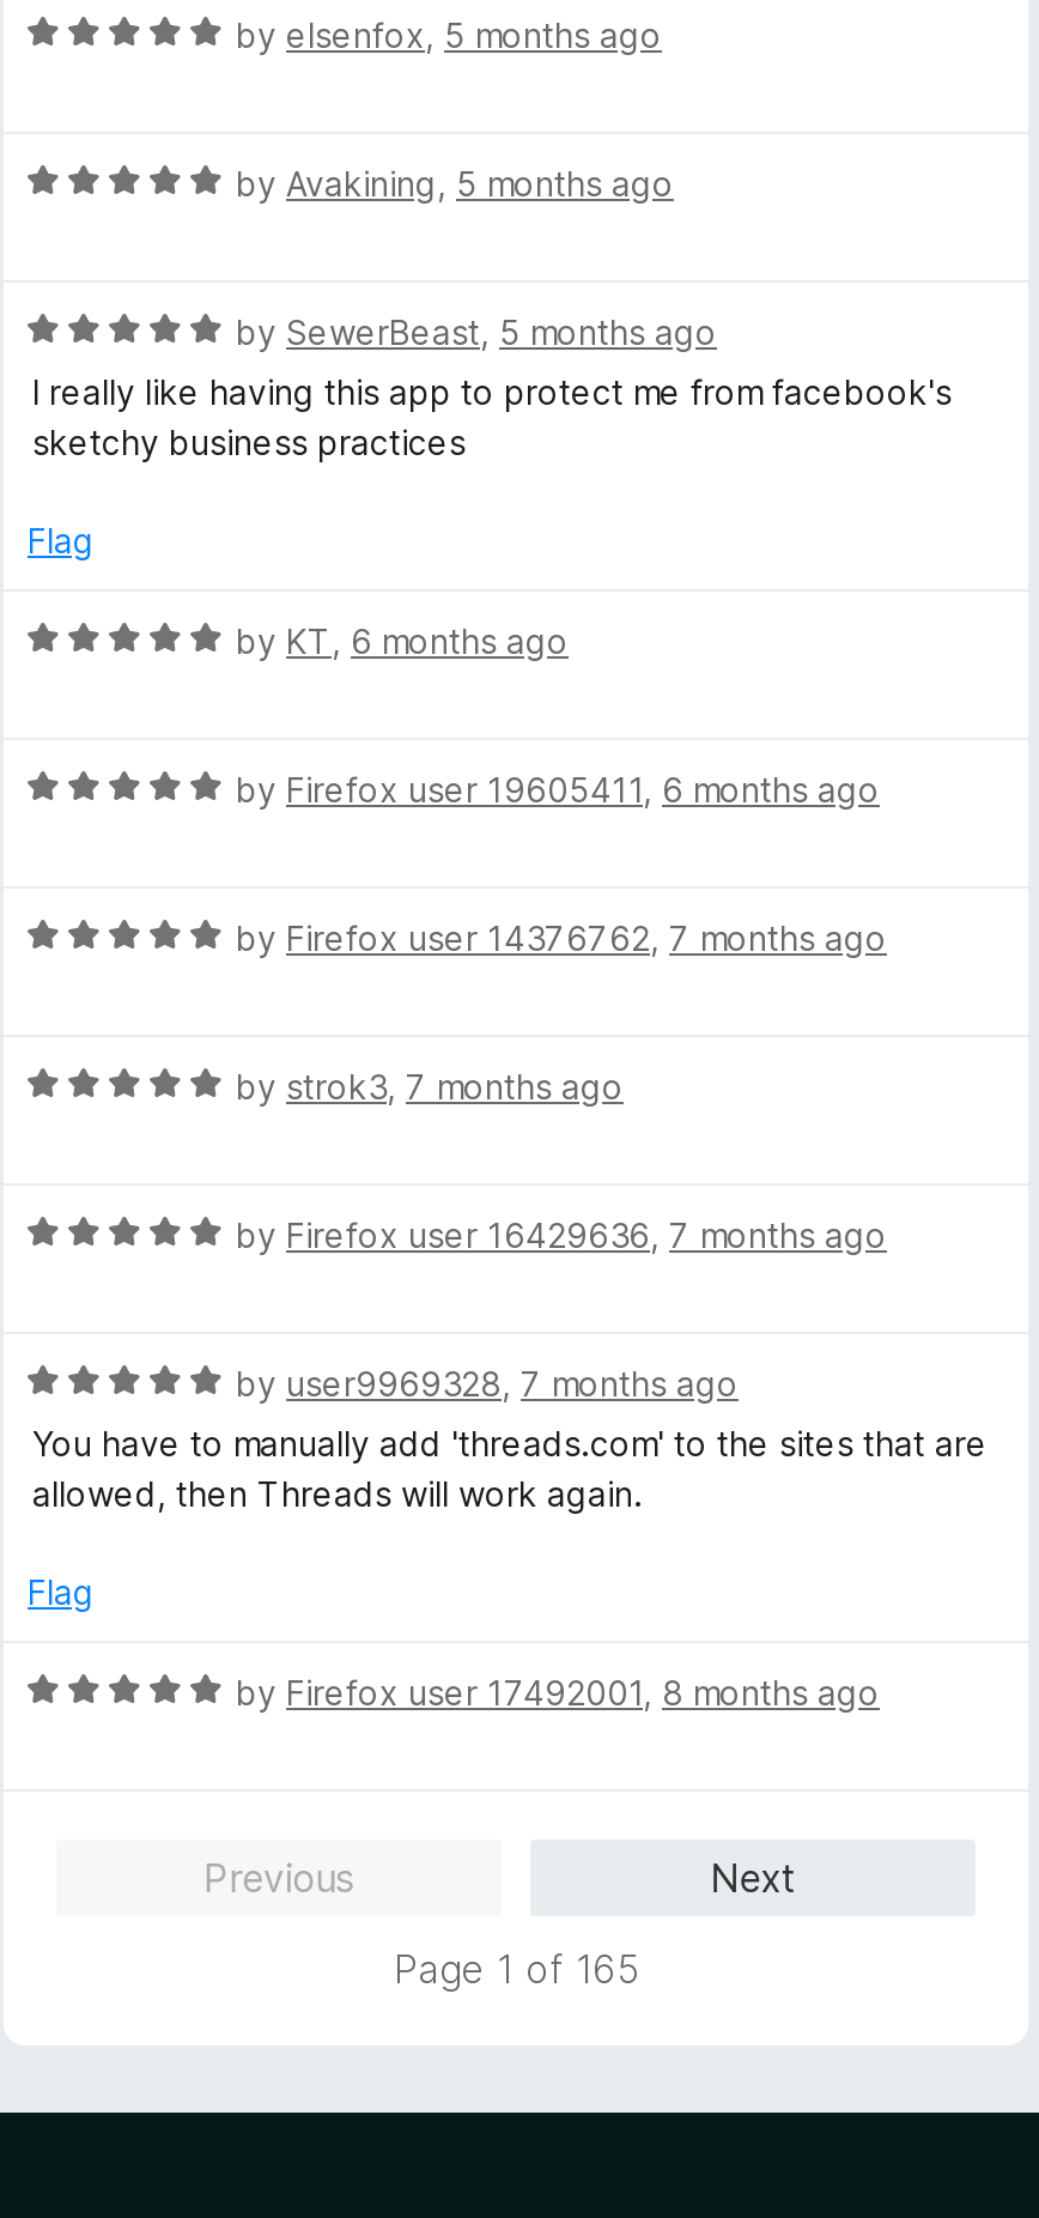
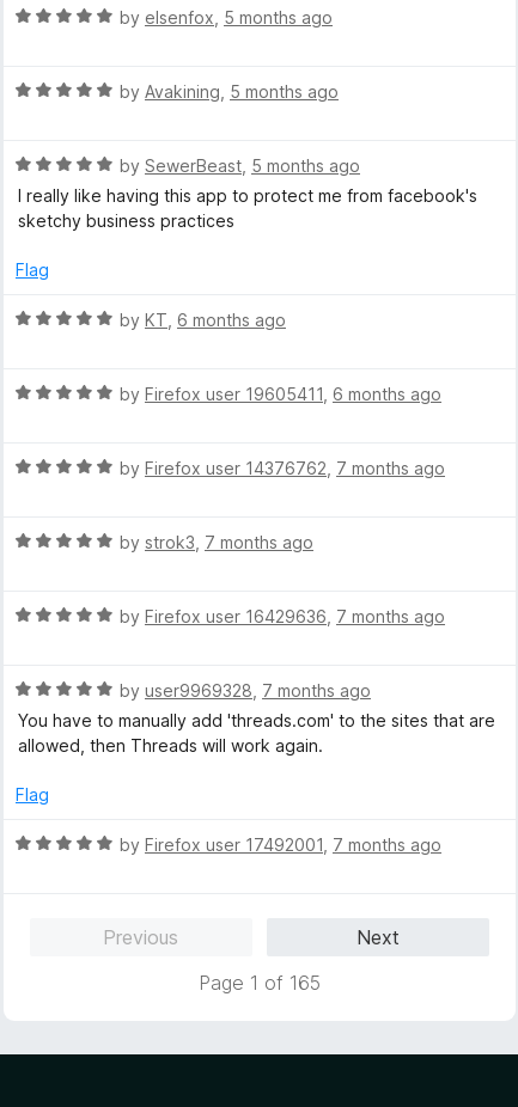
- by Firefox user 17492001, 8 months ago
+ by Firefox user 17492001, 7 months ago
